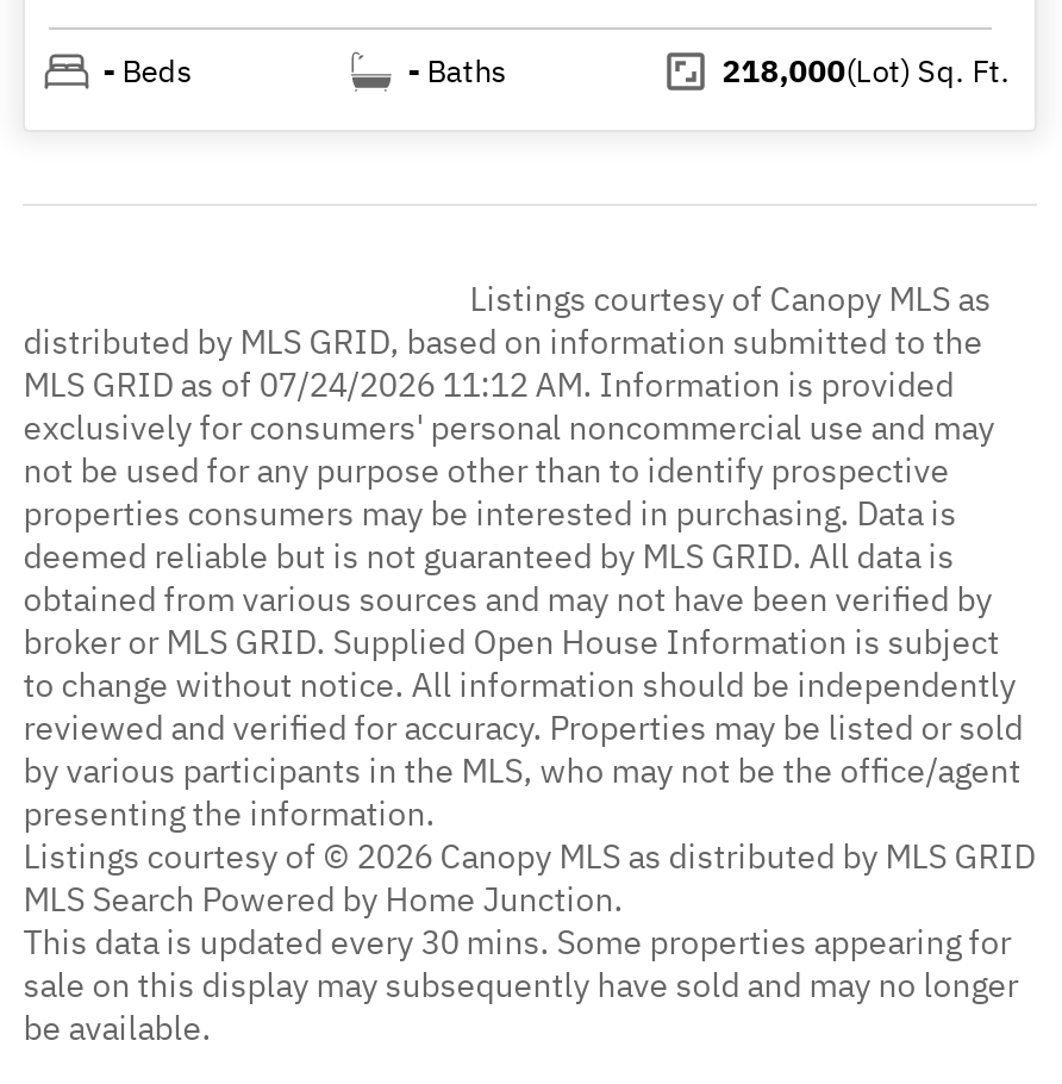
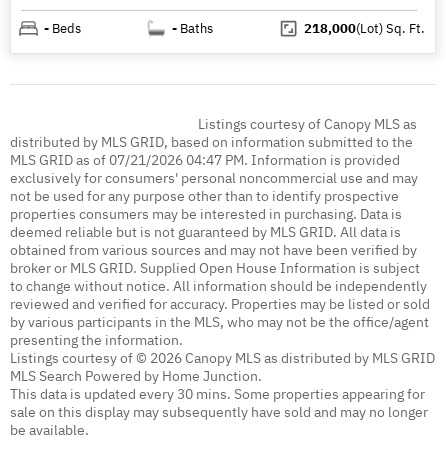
- MLS GRID as of 07/24/2026 11:12 AM. Information is provided
+ MLS GRID as of 07/21/2026 04:47 PM. Information is provided
